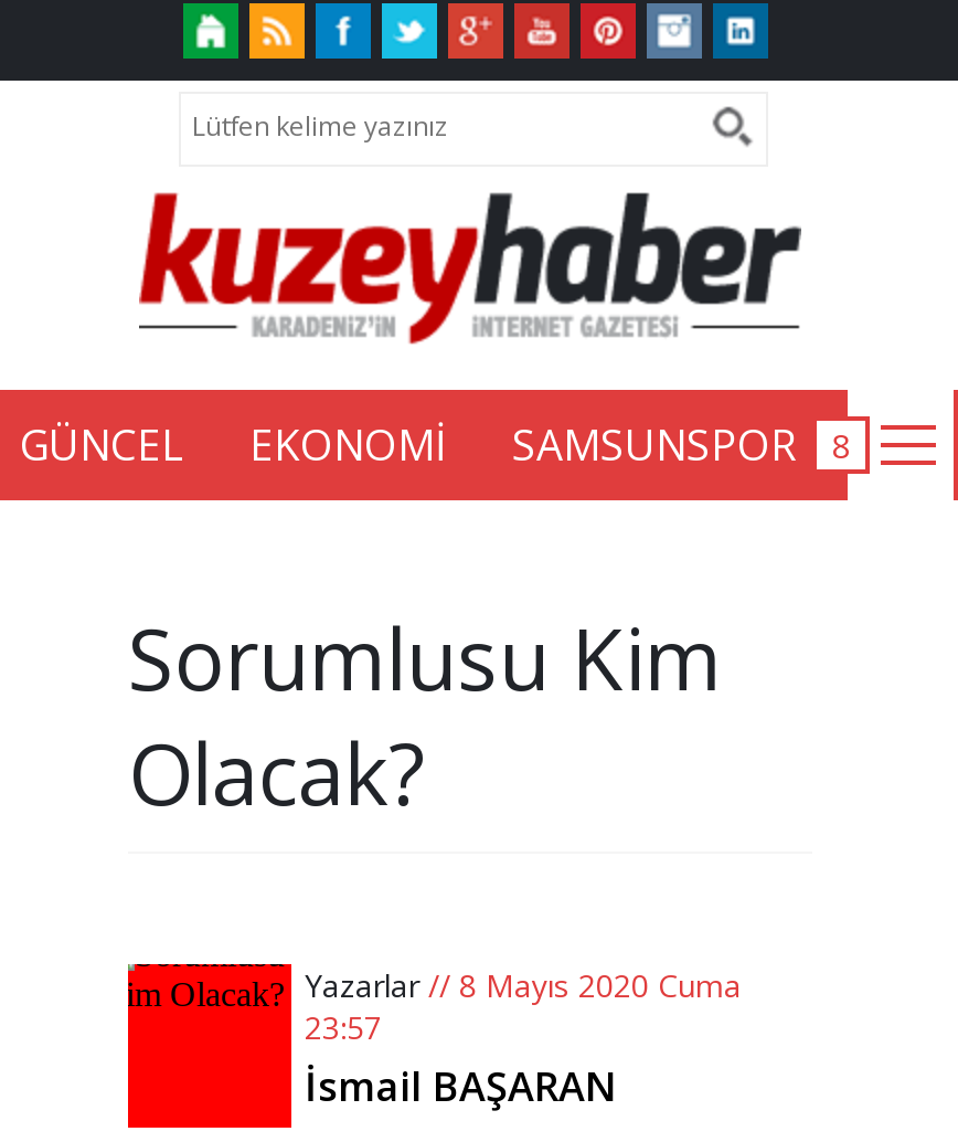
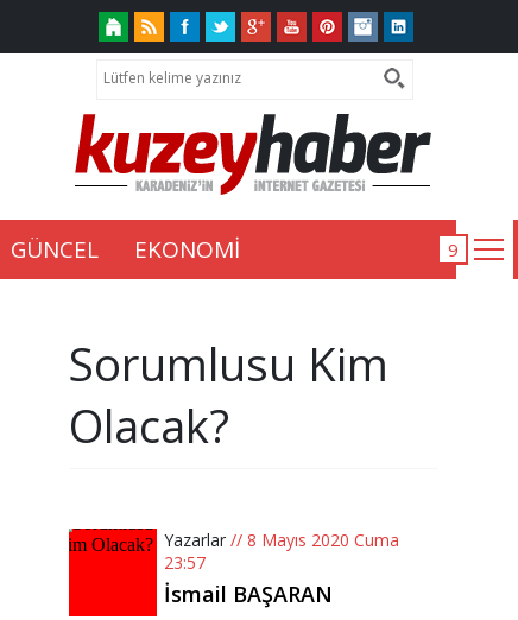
- SAMSUNSPOR
